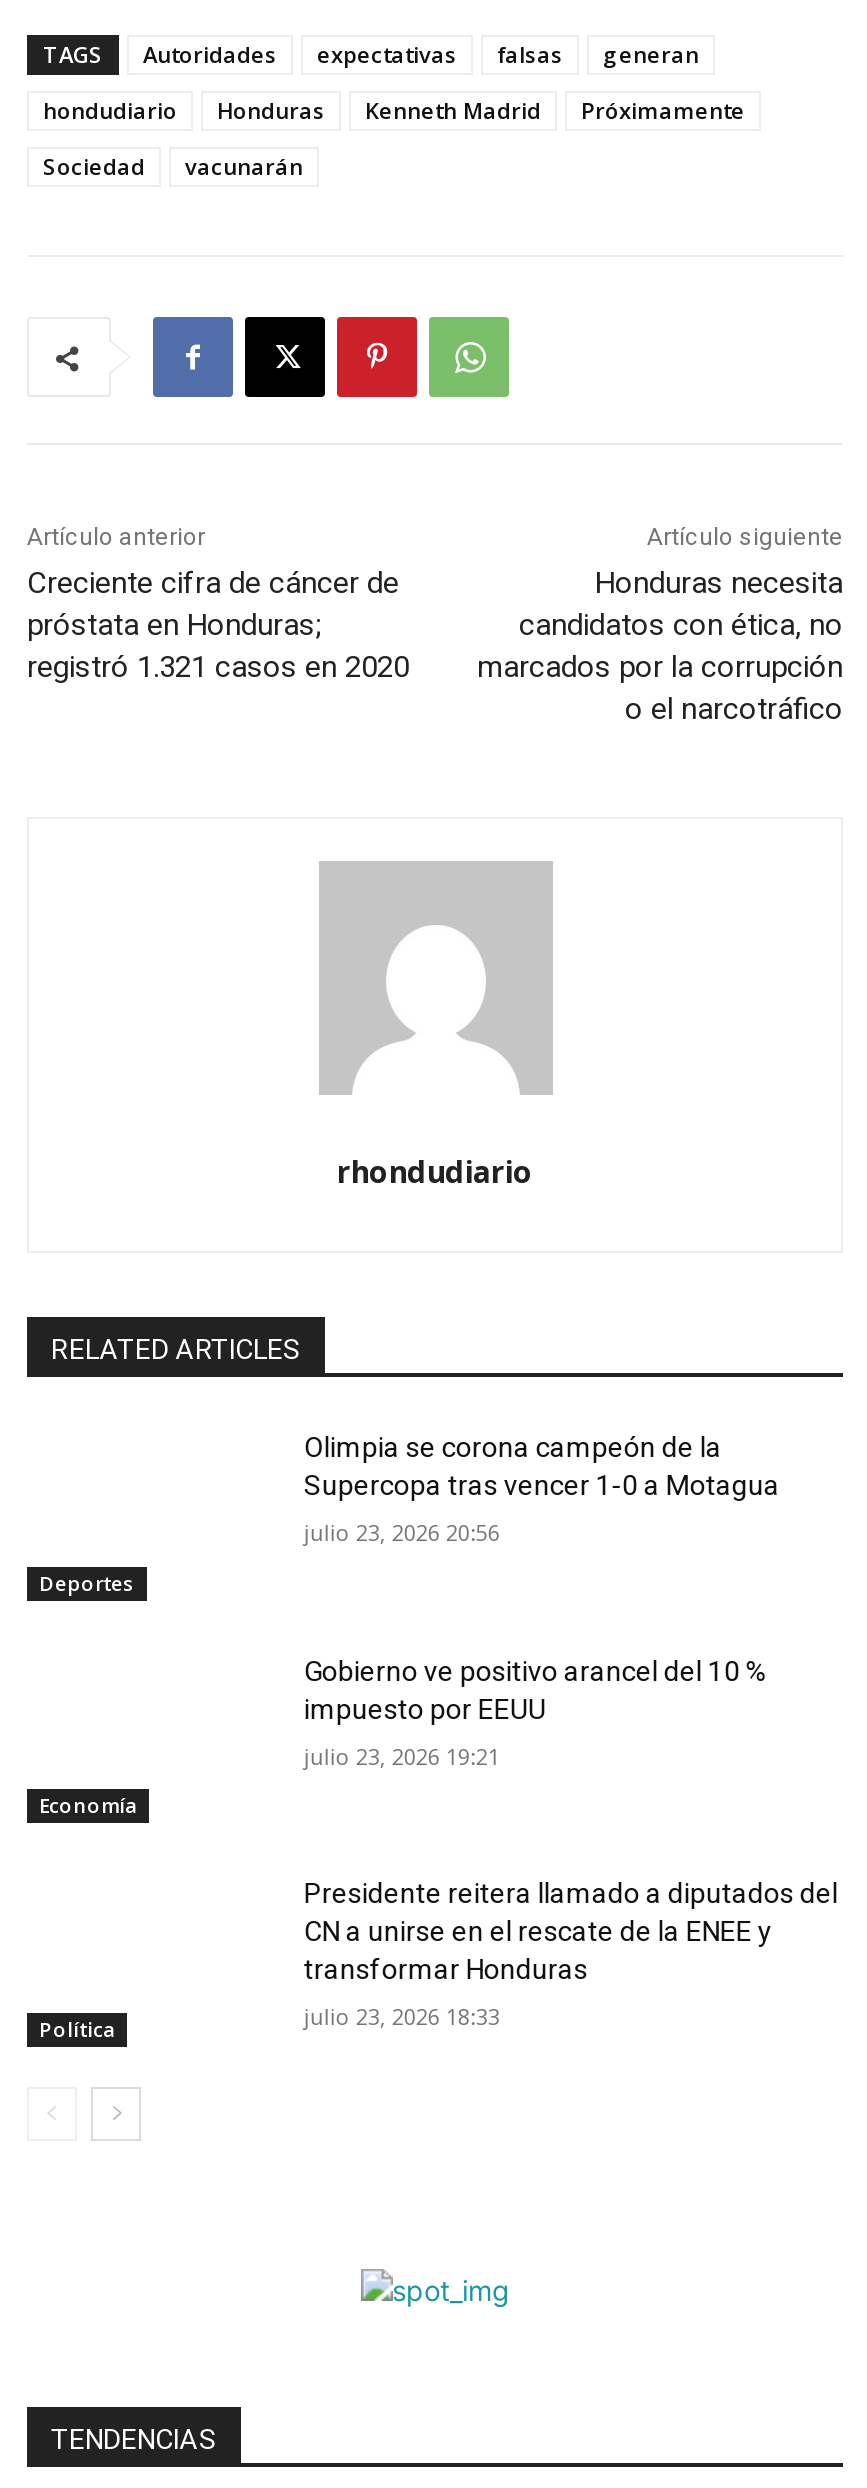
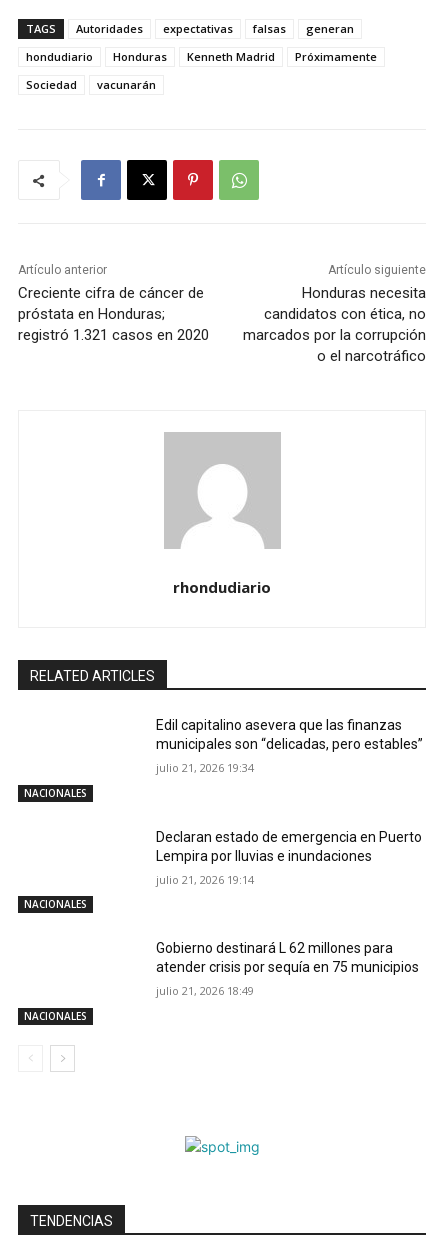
- Olimpia se corona campeón de la
- Supercopa tras vencer 1-0 a Motagua
+ Edil capitalino asevera que las finanzas
+ municipales son “delicadas, pero estables”

- julio 23, 2026 20:56
+ julio 21, 2026 19:34

- Deportes
+ NACIONALES

- Gobierno ve positivo arancel del 10 %
- impuesto por EEUU
+ Declaran estado de emergencia en Puerto
+ Lempira por lluvias e inundaciones

- julio 23, 2026 19:21
+ julio 21, 2026 19:14

- Economía
+ NACIONALES

- Presidente reitera llamado a diputados del
- CN a unirse en el rescate de la ENEE y
- transformar Honduras
+ Gobierno destinará L 62 millones para
+ atender crisis por sequía en 75 municipios

- julio 23, 2026 18:33
+ julio 21, 2026 18:49

- Política
+ NACIONALES
